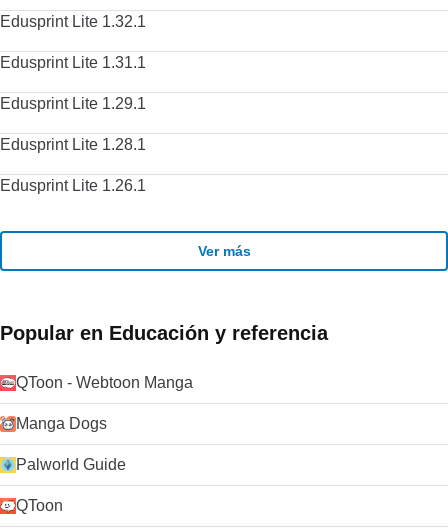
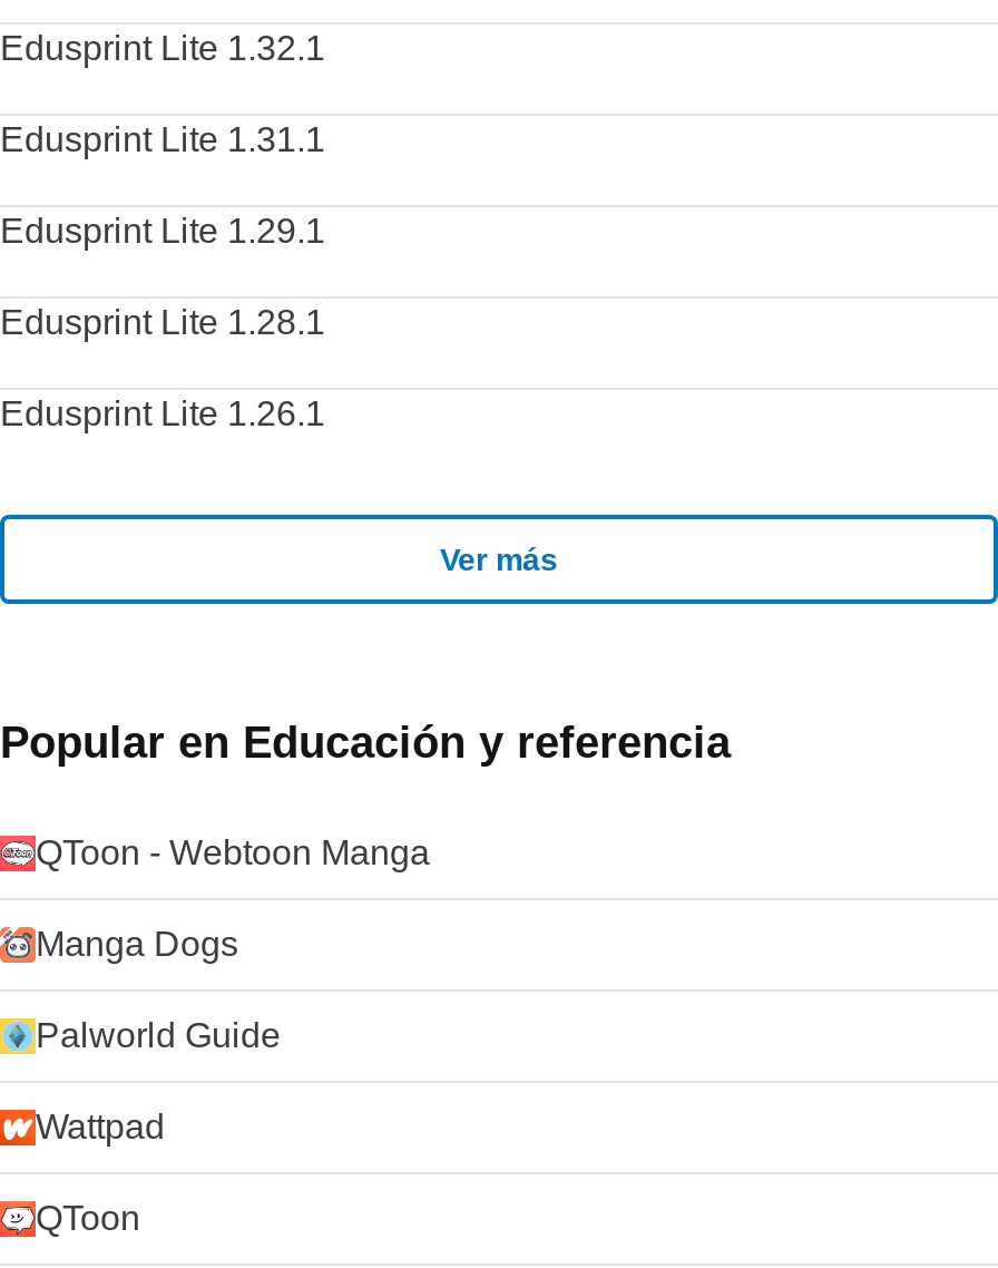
+ Wattpad
